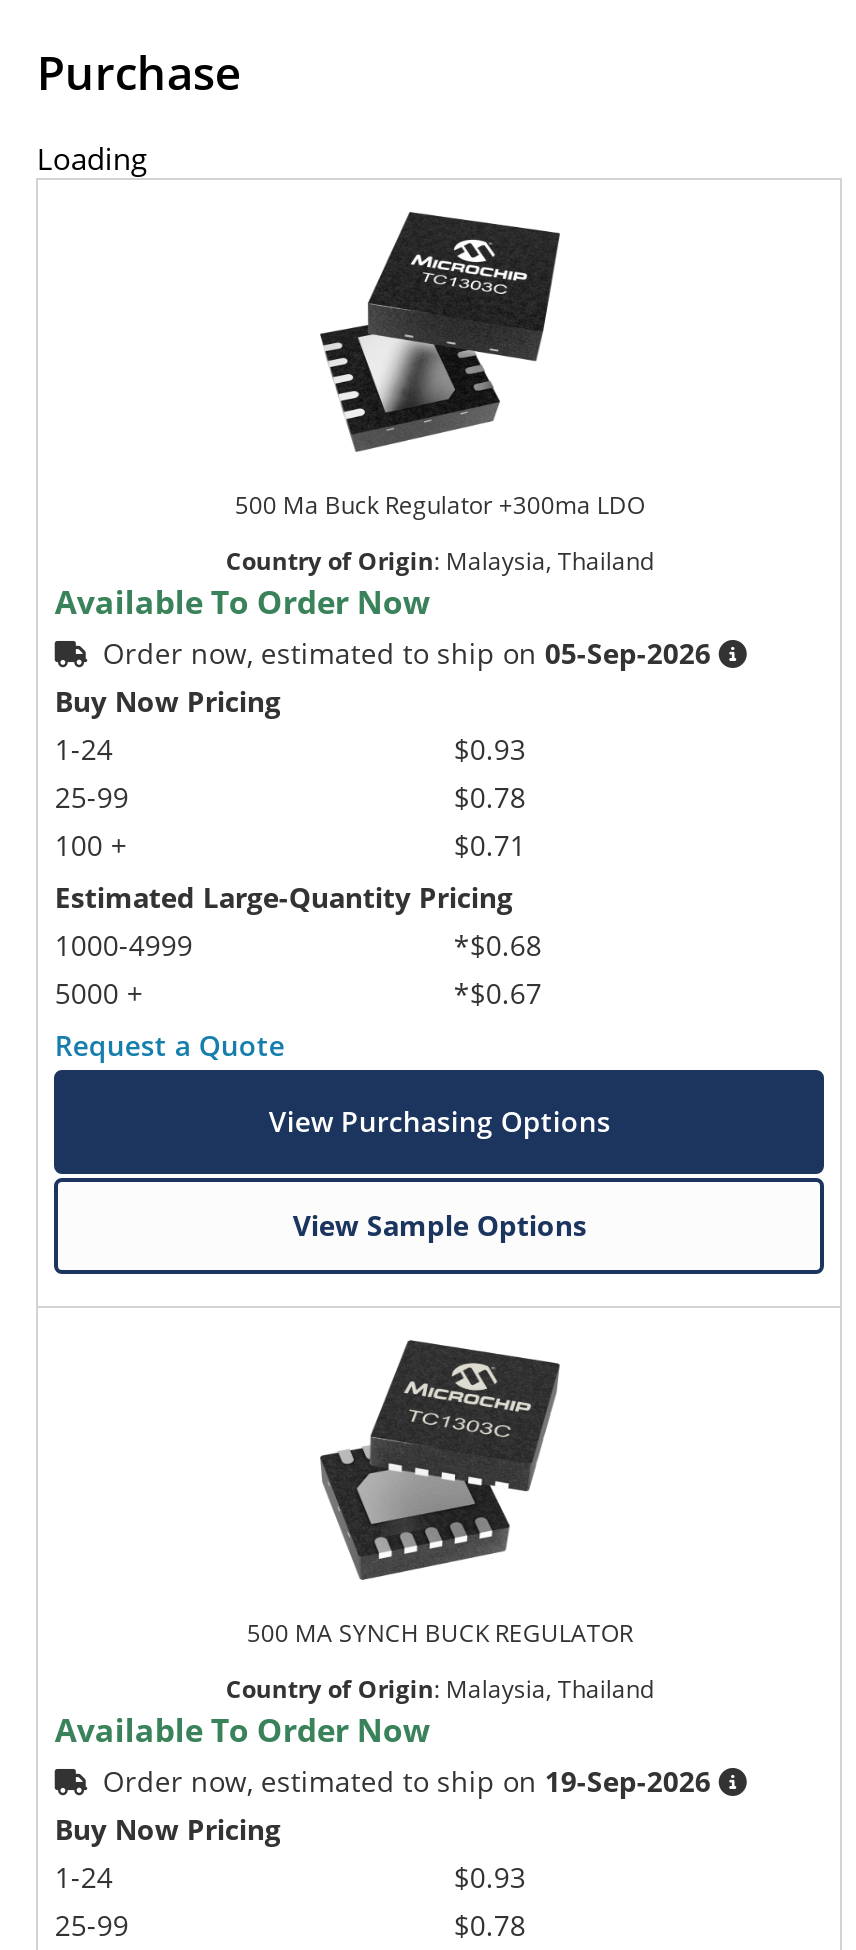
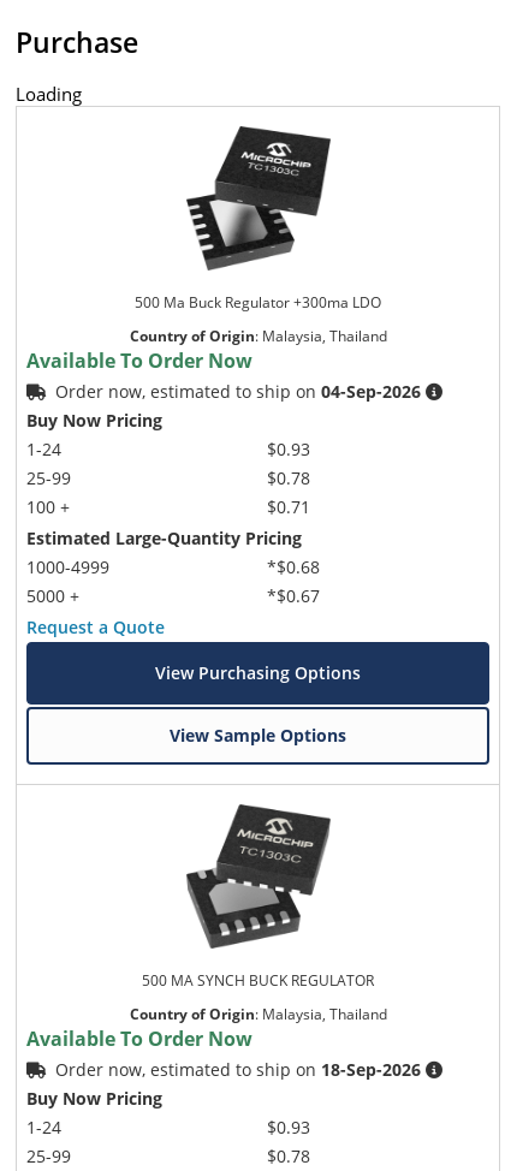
- Order now, estimated to ship on 05-Sep-2026
+ Order now, estimated to ship on 04-Sep-2026

- Order now, estimated to ship on 19-Sep-2026
+ Order now, estimated to ship on 18-Sep-2026
